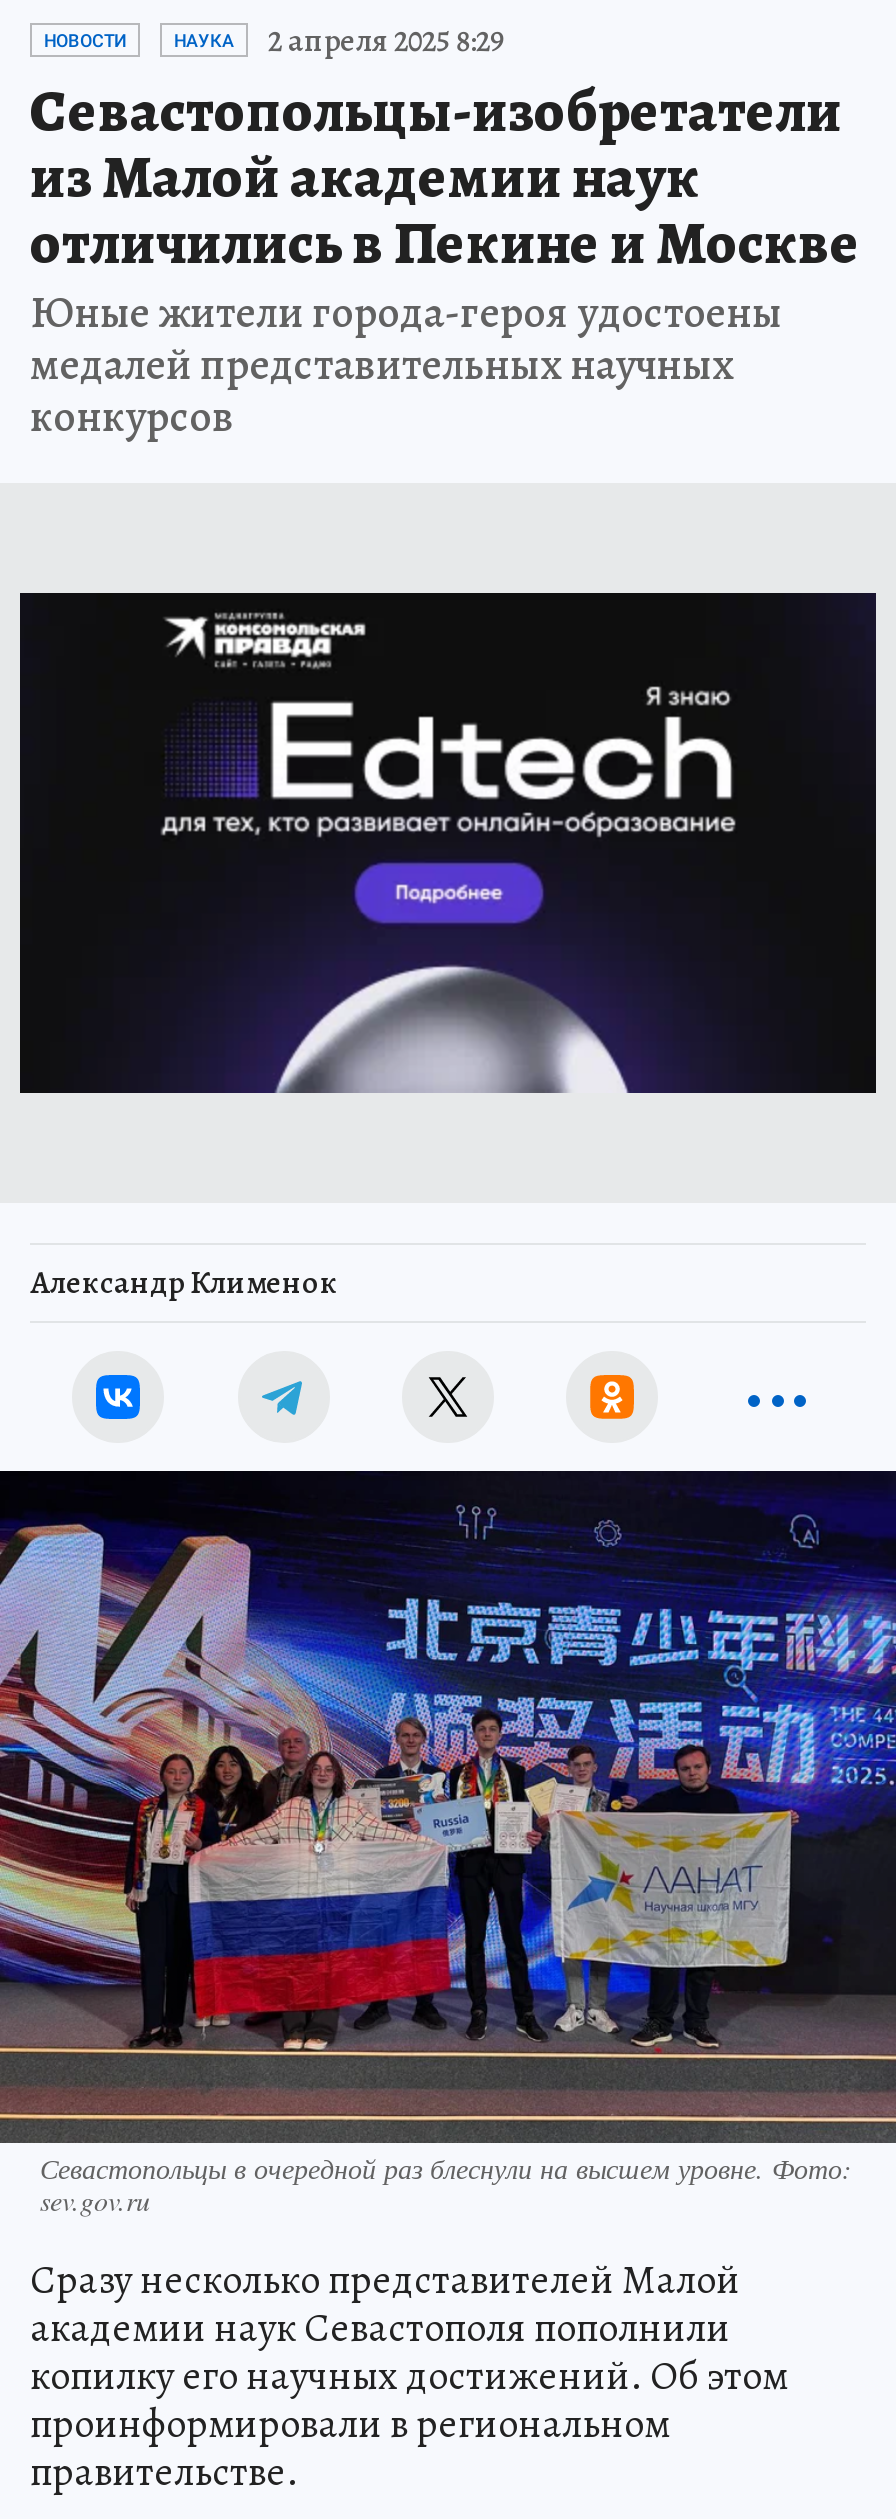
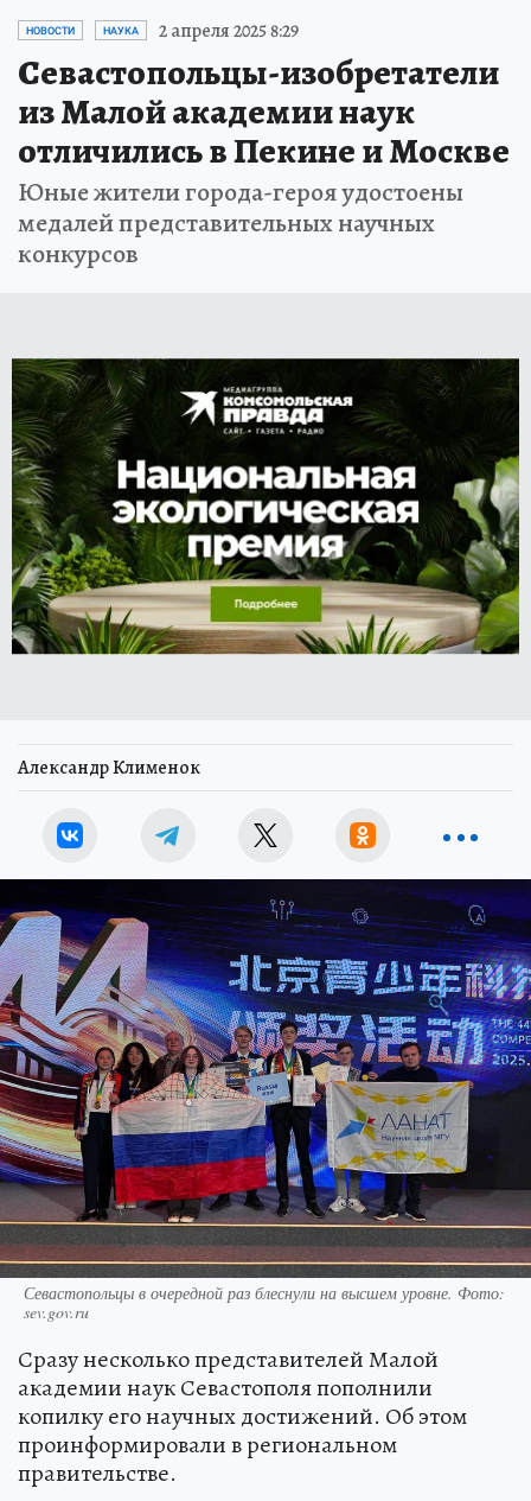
- [image]
+ [image]
